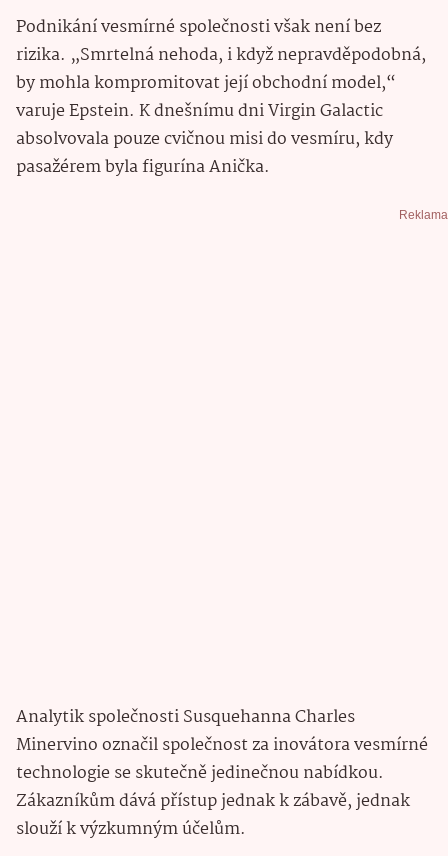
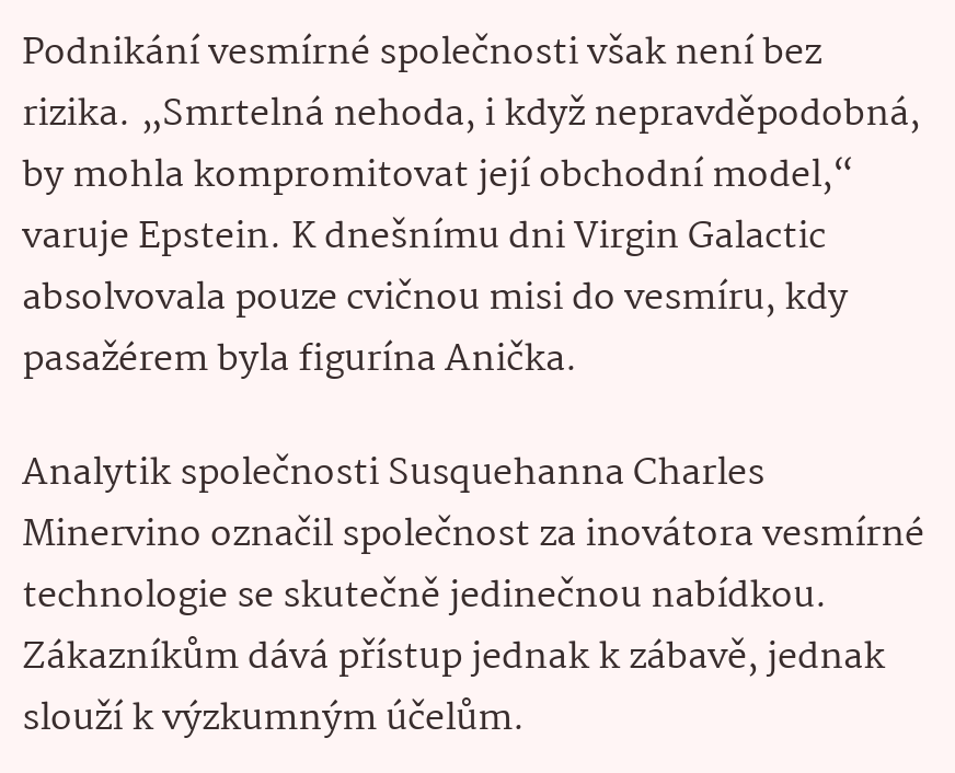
- Reklama
